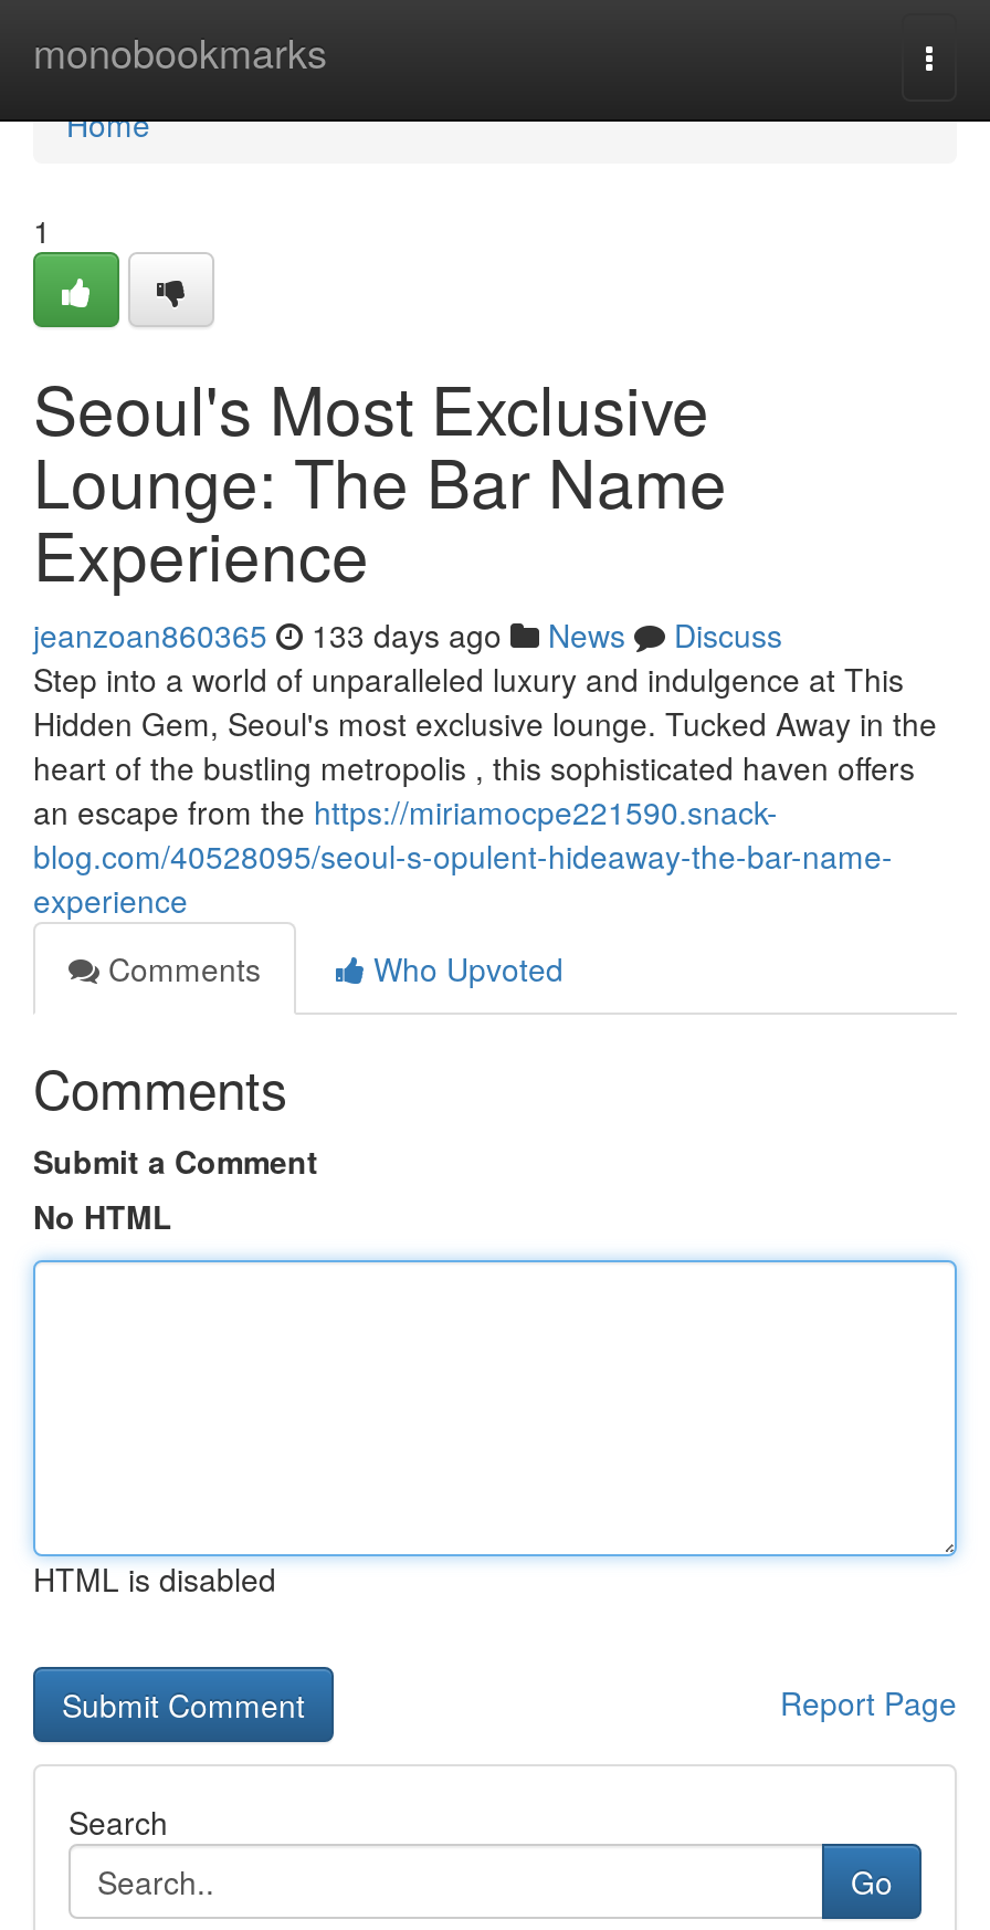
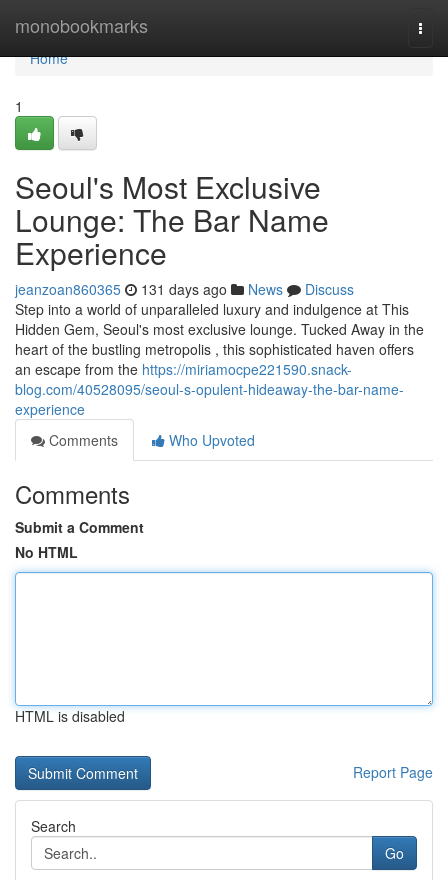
- jeanzoan860365 133 days ago News Discuss
+ jeanzoan860365 131 days ago News Discuss
